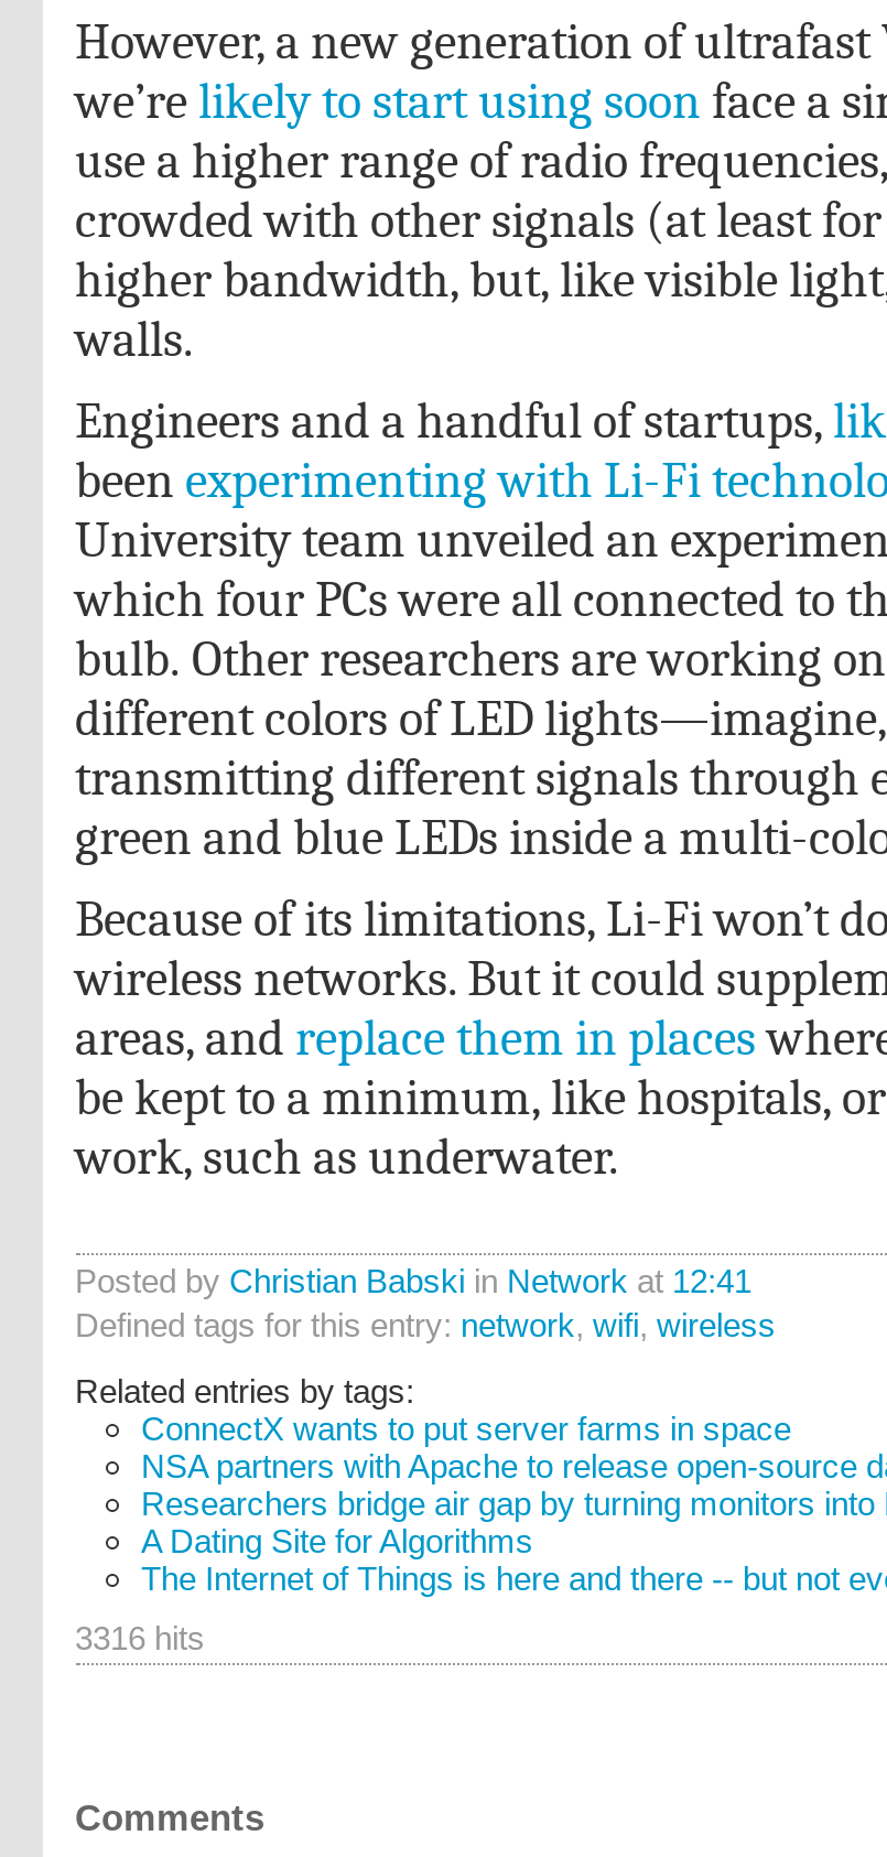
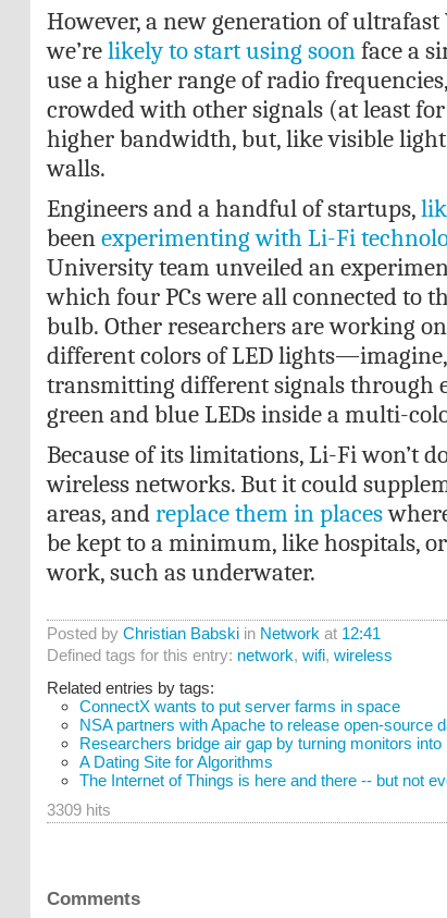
- 3316 hits
+ 3309 hits
